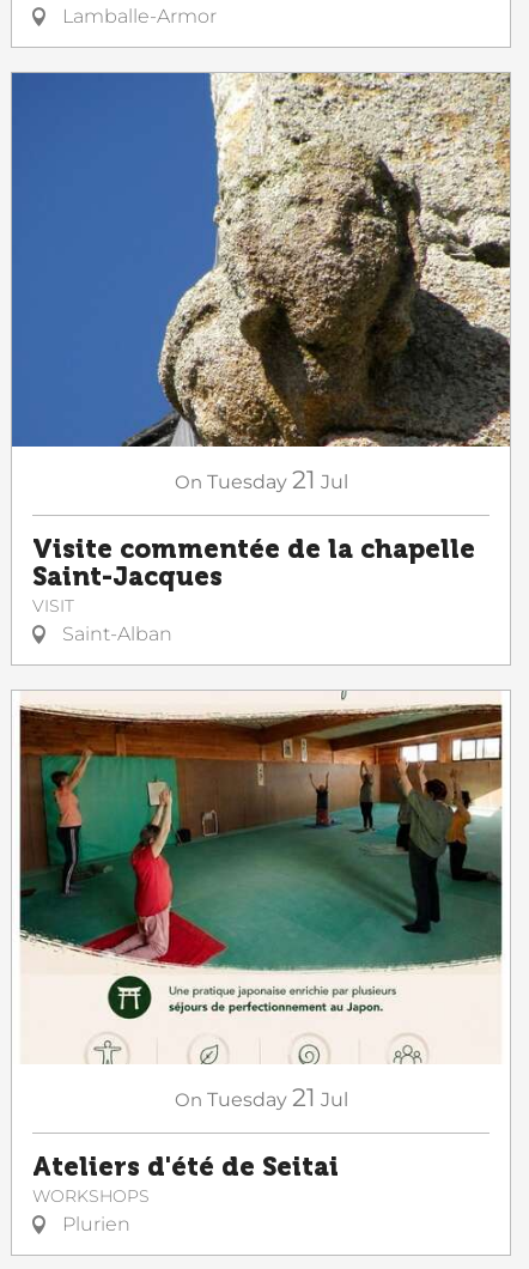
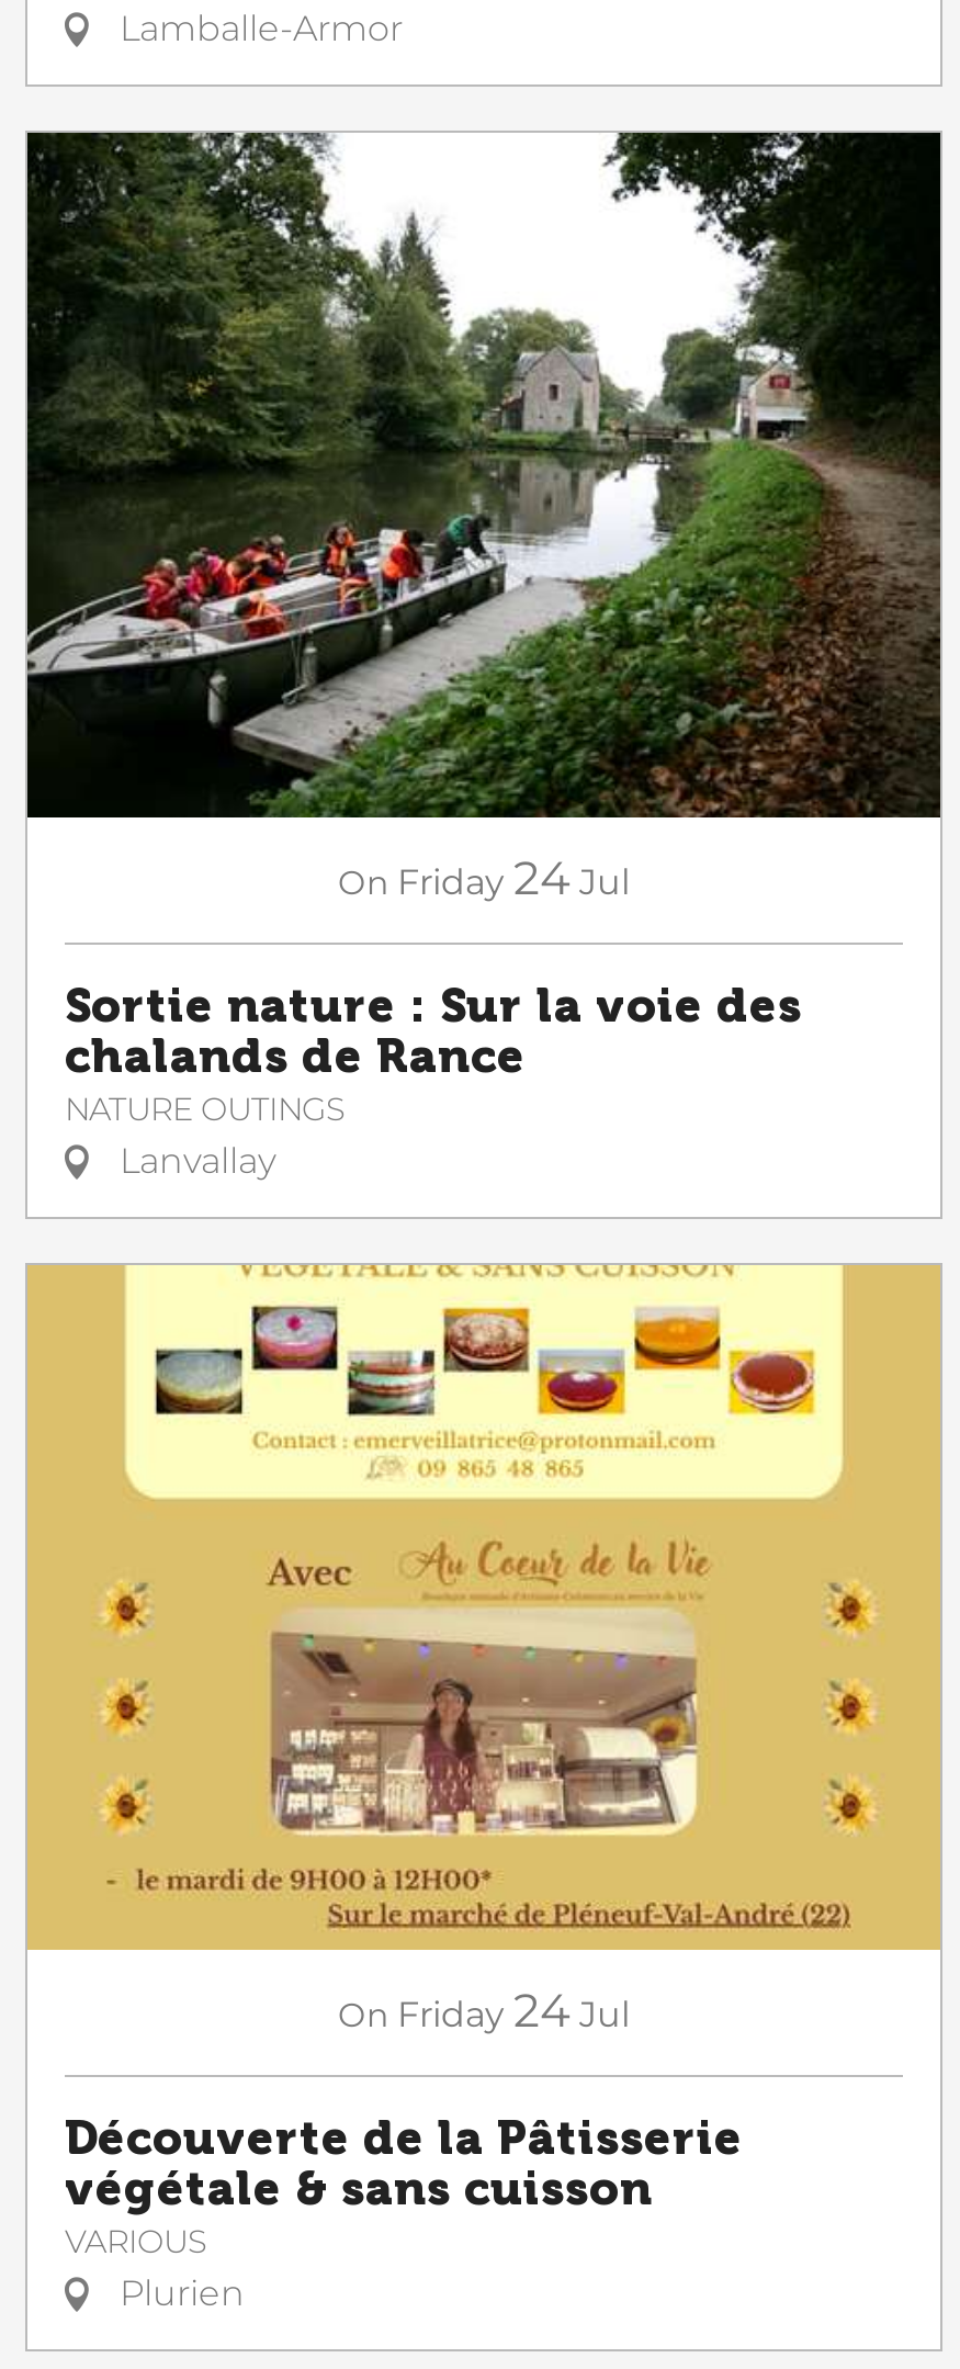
- [image]
- On Tuesday 21 Jul
+ [image]
+ On Friday 24 Jul

- Visite commentée de la chapelle
- Saint-Jacques
- VISIT
- Saint-Alban
+ Sortie nature : Sur la voie des
+ chalands de Rance
+ NATURE OUTINGS
+ Lanvallay

- [image]
- On Tuesday 21 Jul
+ [image]
+ On Friday 24 Jul

- Ateliers d'été de Seitai
- WORKSHOPS
+ Découverte de la Pâtisserie
+ végétale & sans cuisson
+ VARIOUS
